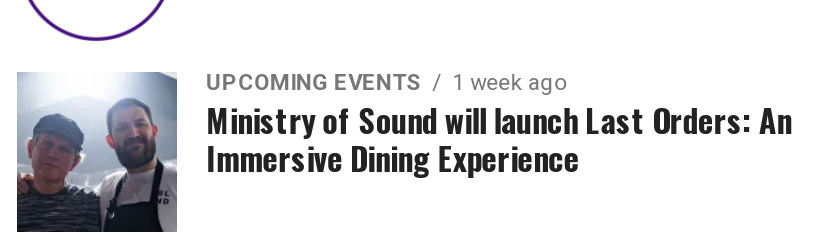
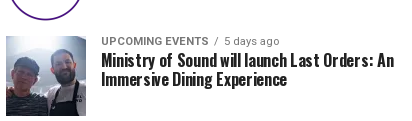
- UPCOMING EVENTS 1 week ago
+ UPCOMING EVENTS 5 days ago
